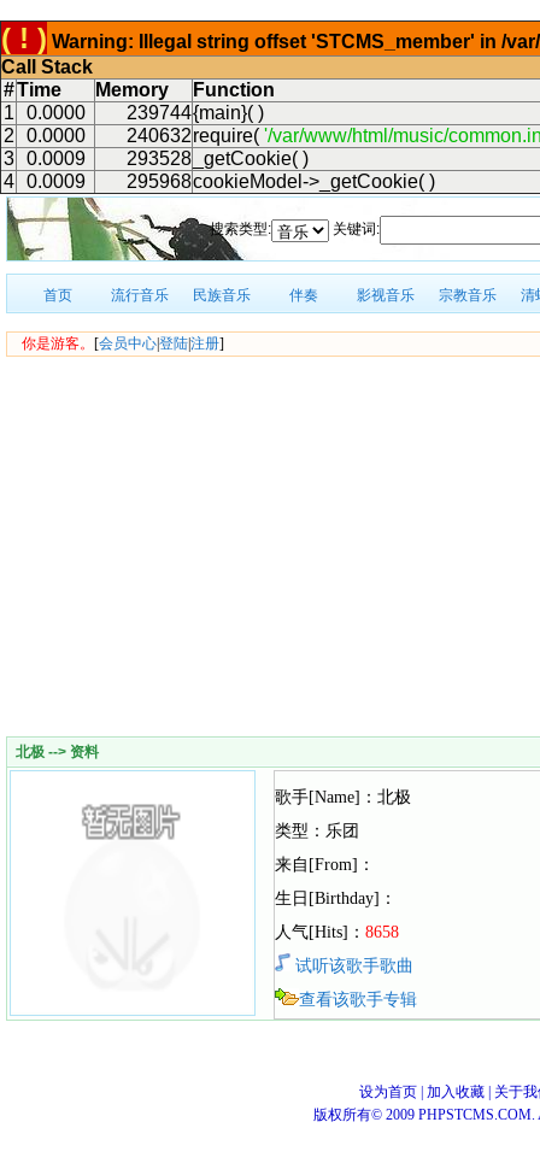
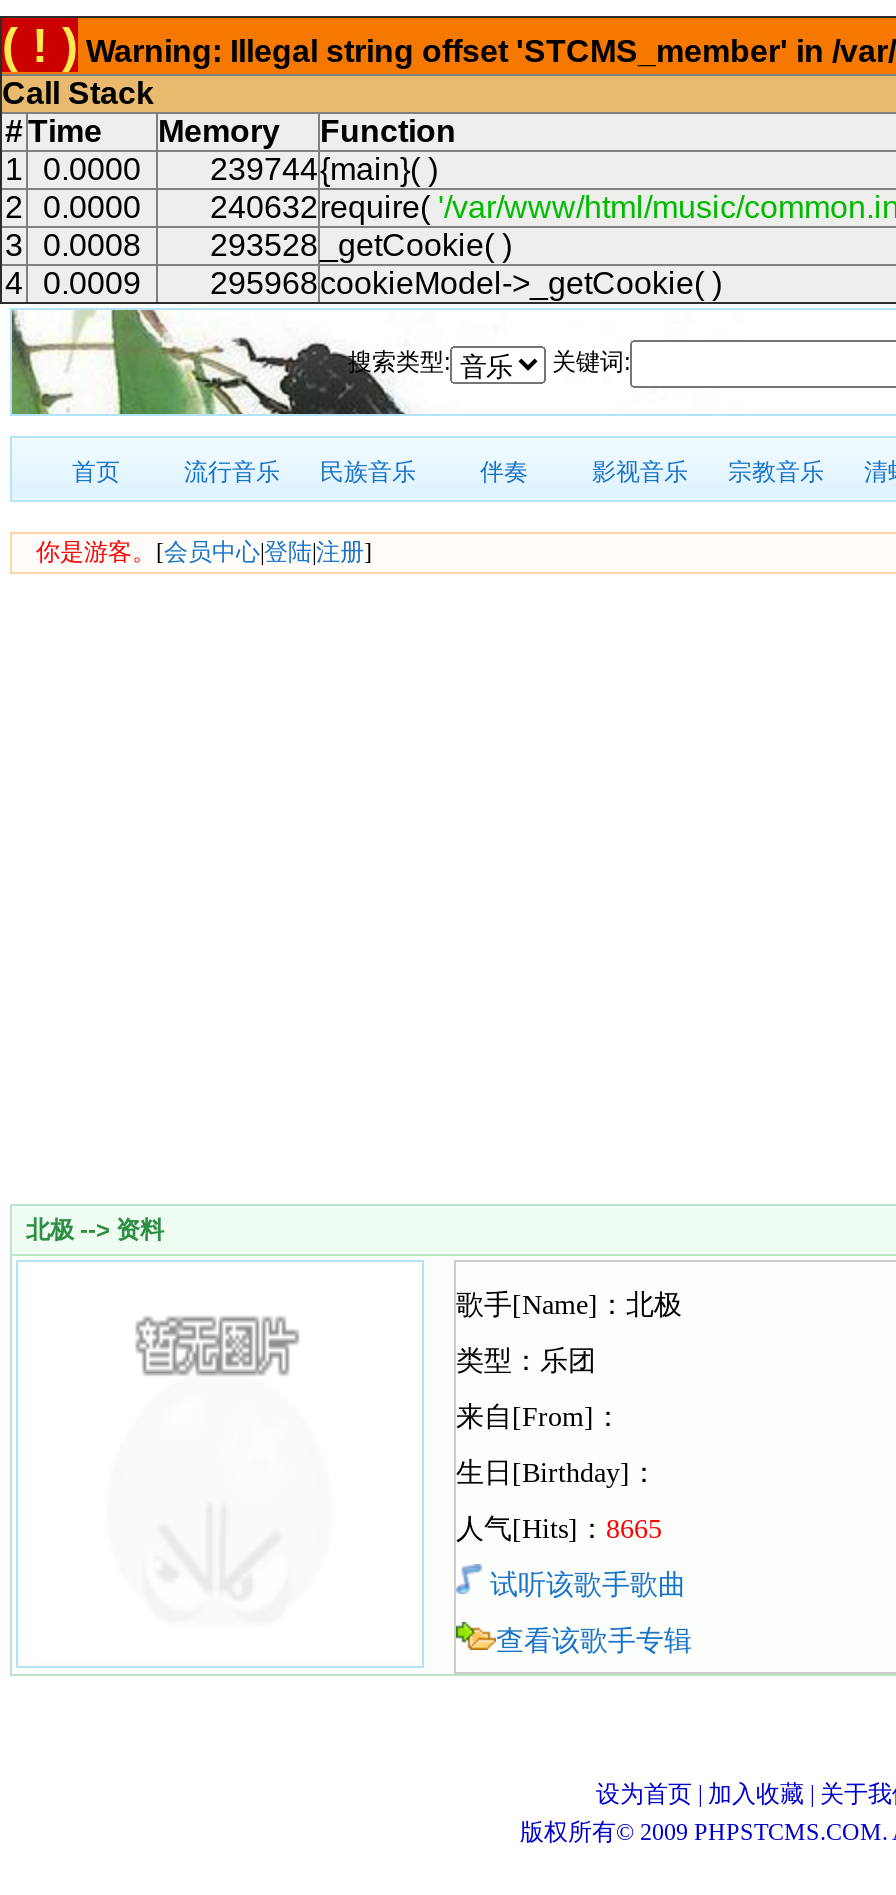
- 3 0.0009
+ 3 0.0008

- 人气[Hits]：8658
+ 人气[Hits]：8665
